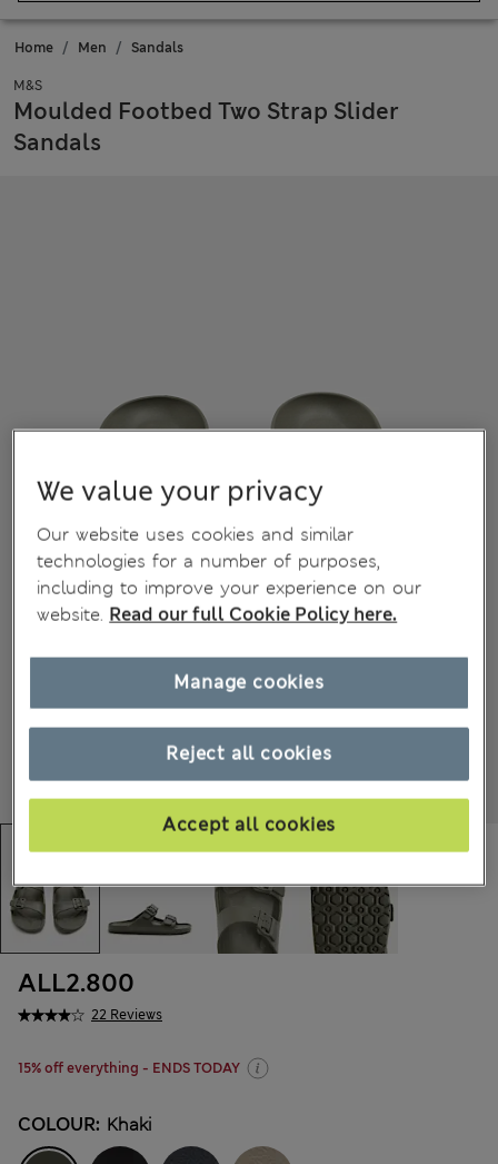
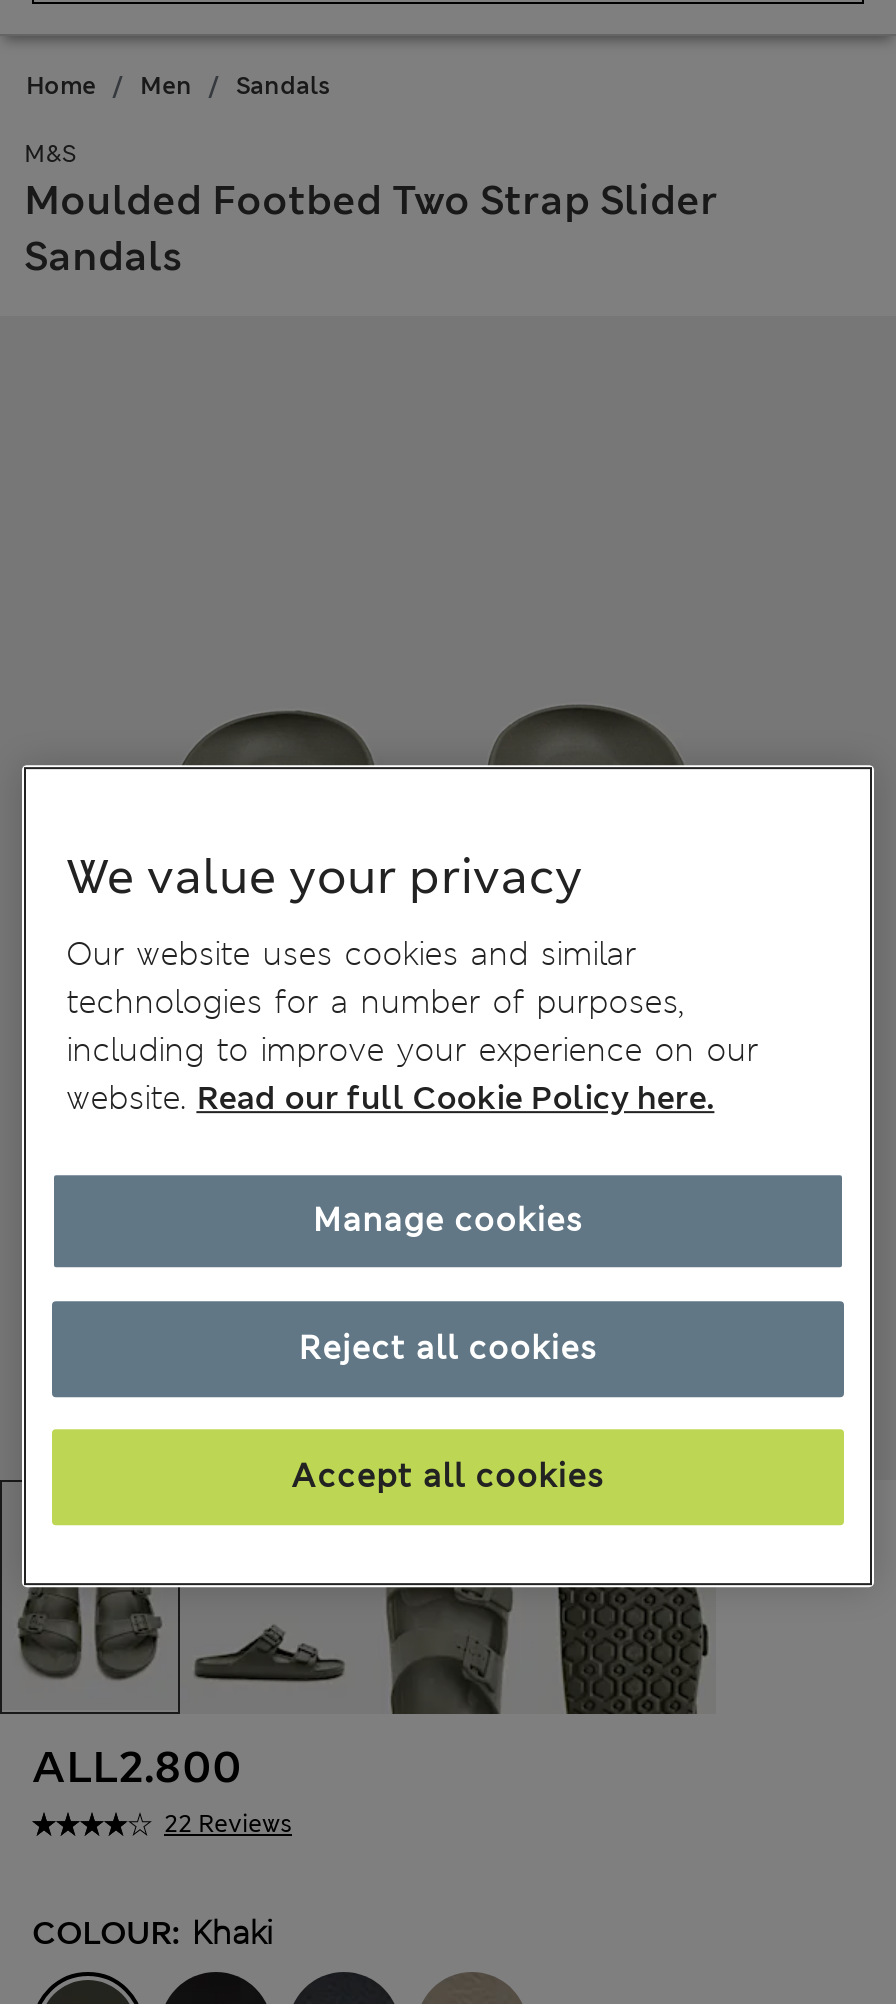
- 15% off everything - ENDS TODAY
